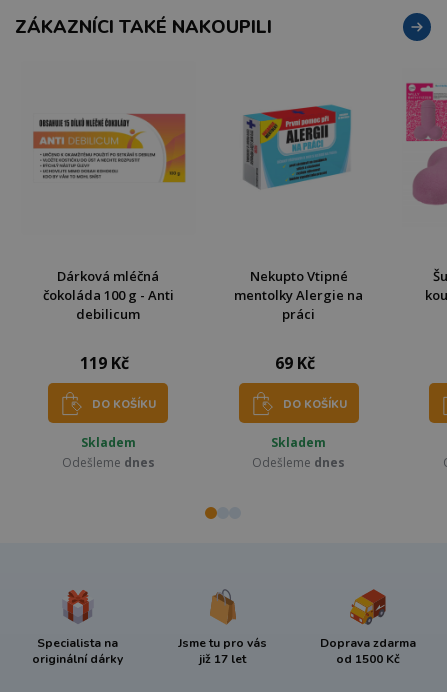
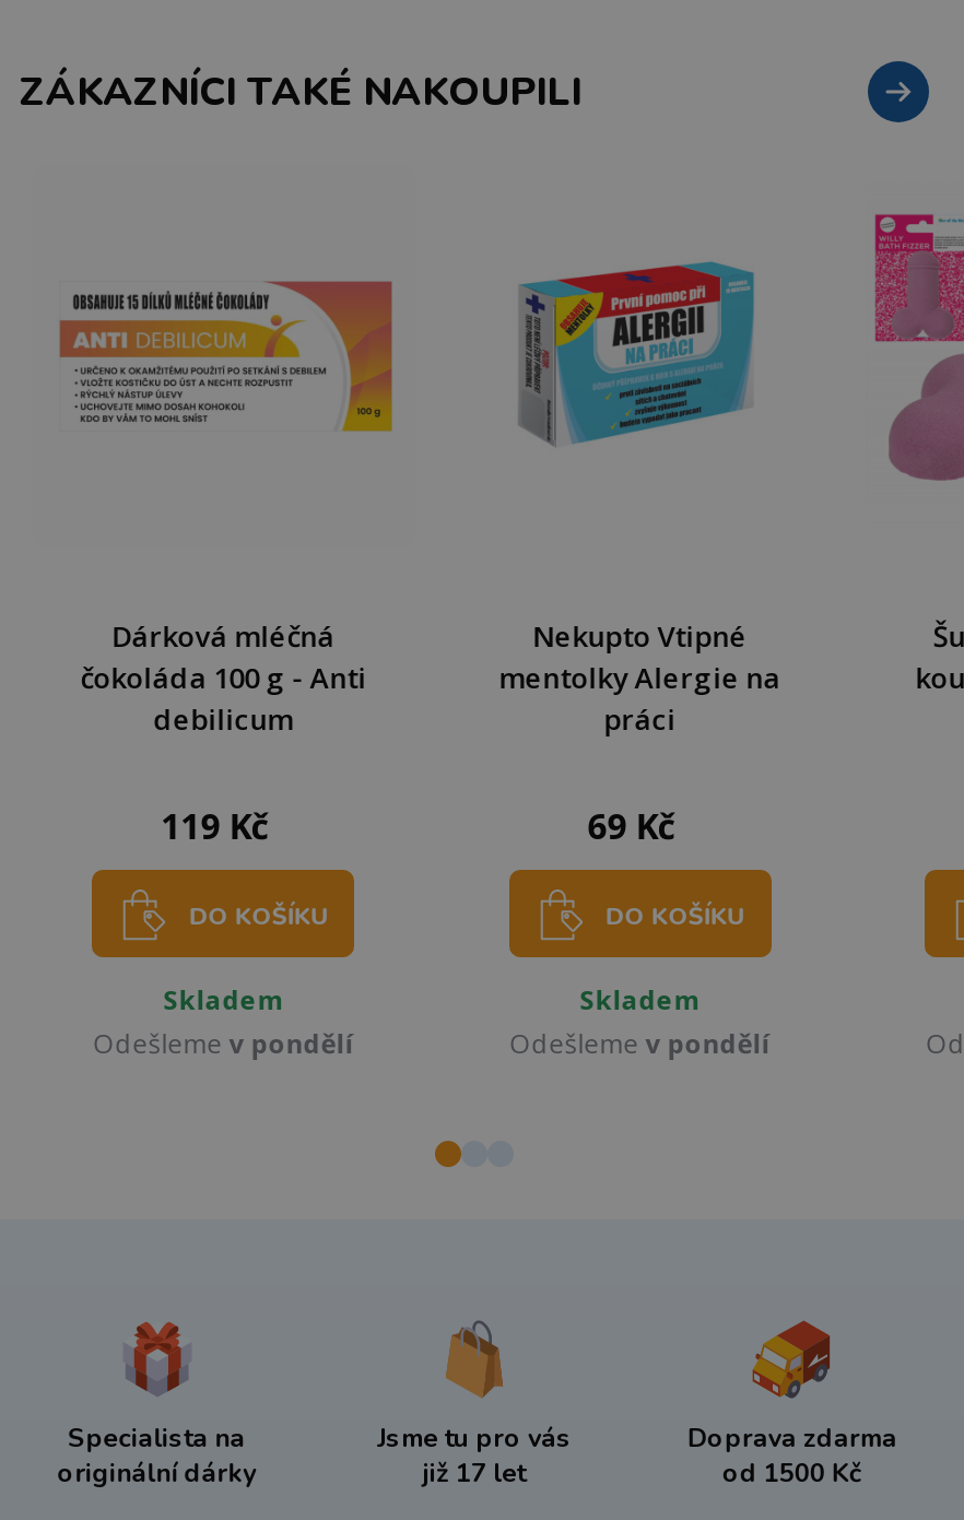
- Odešleme dnes
+ Odešleme v pondělí

- Odešleme dnes
+ Odešleme v pondělí
